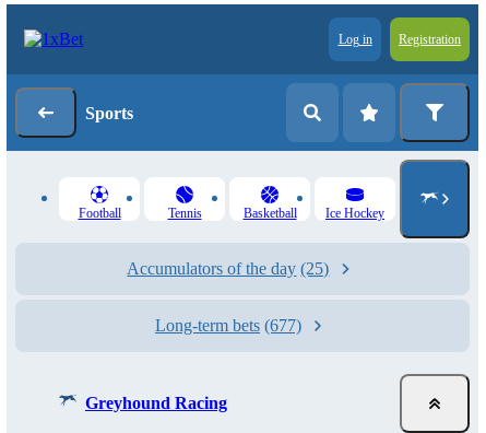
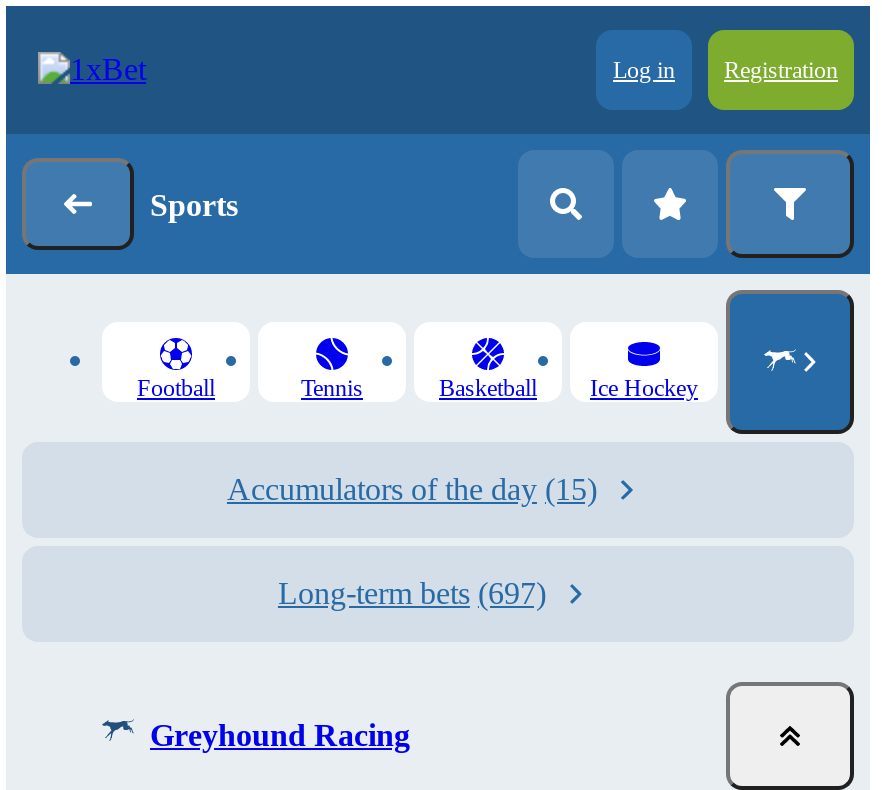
- Accumulators of the day (25)
+ Accumulators of the day (15)

- Long-term bets (677)
+ Long-term bets (697)
